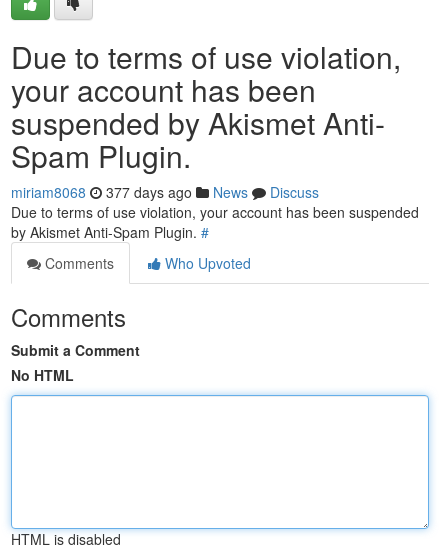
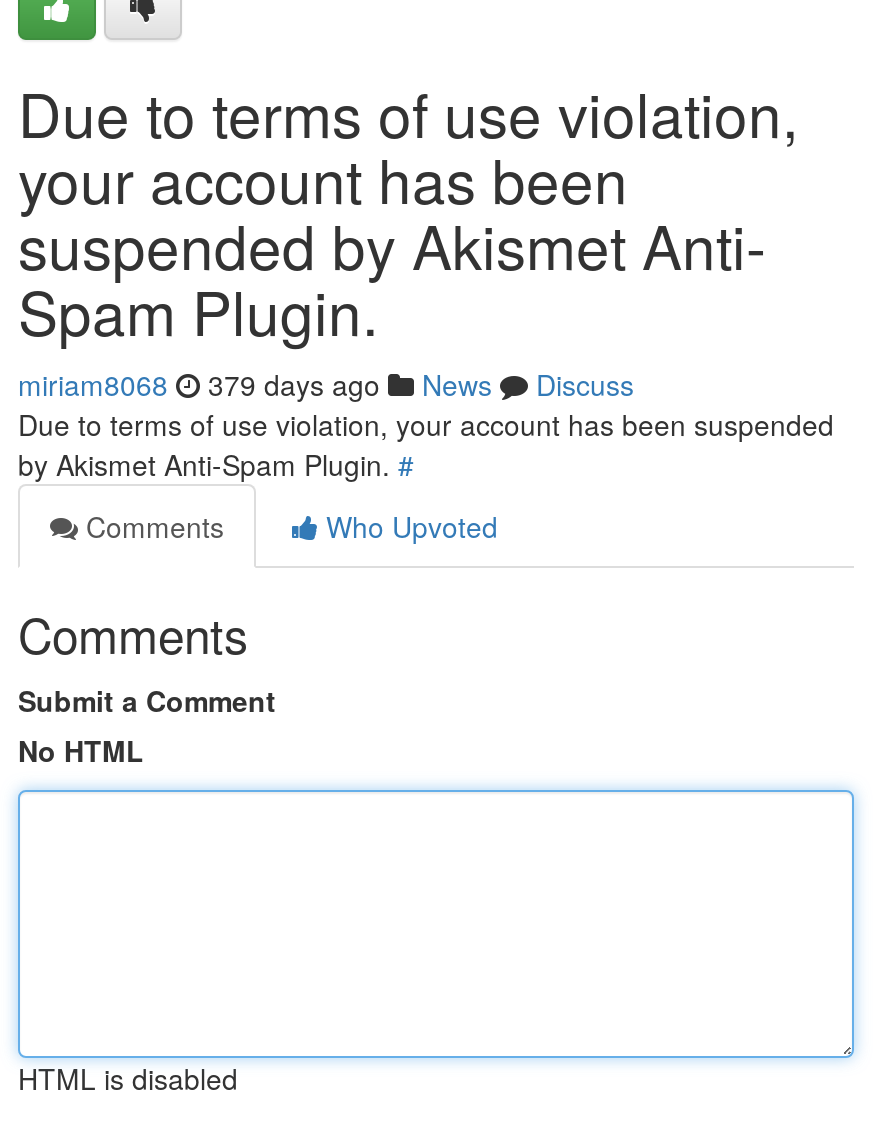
- miriam8068 377 days ago News Discuss
+ miriam8068 379 days ago News Discuss
